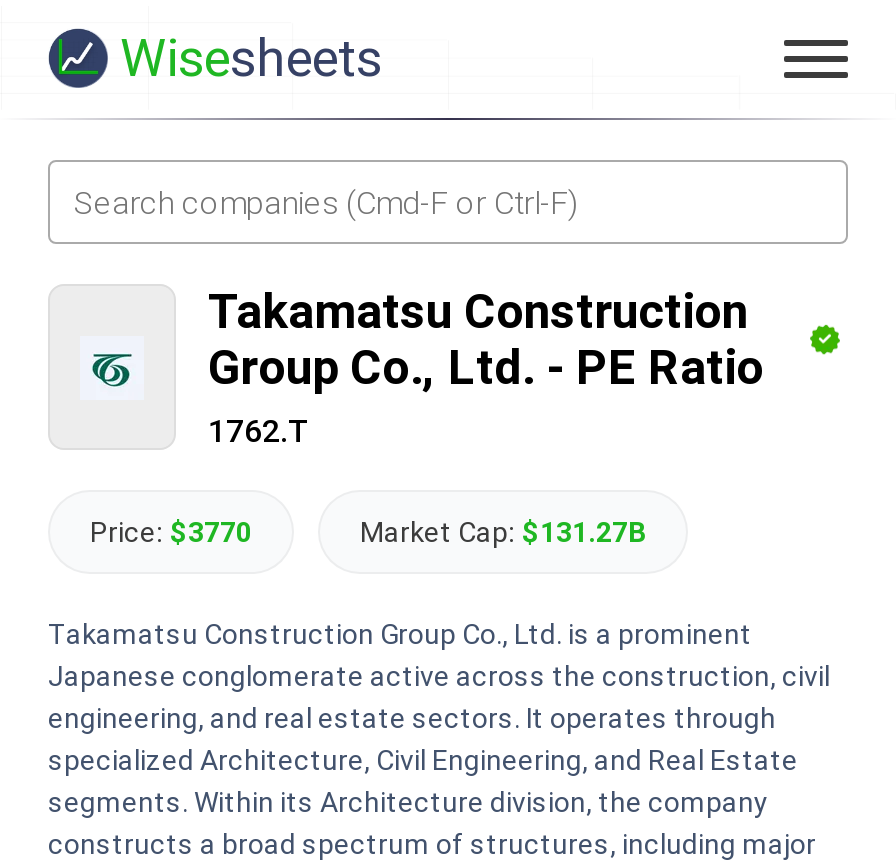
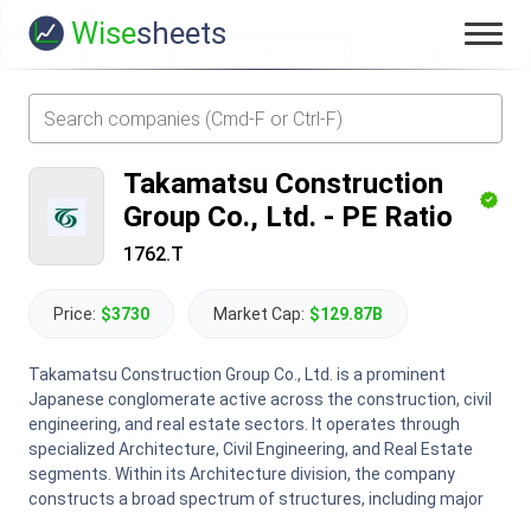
- Price: $3770
+ Price: $3730

- Market Cap: $131.27B
+ Market Cap: $129.87B
